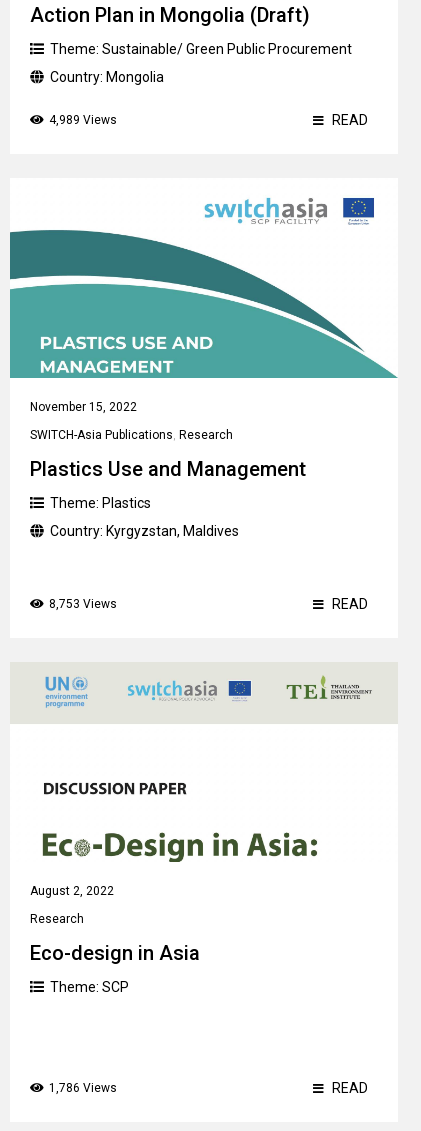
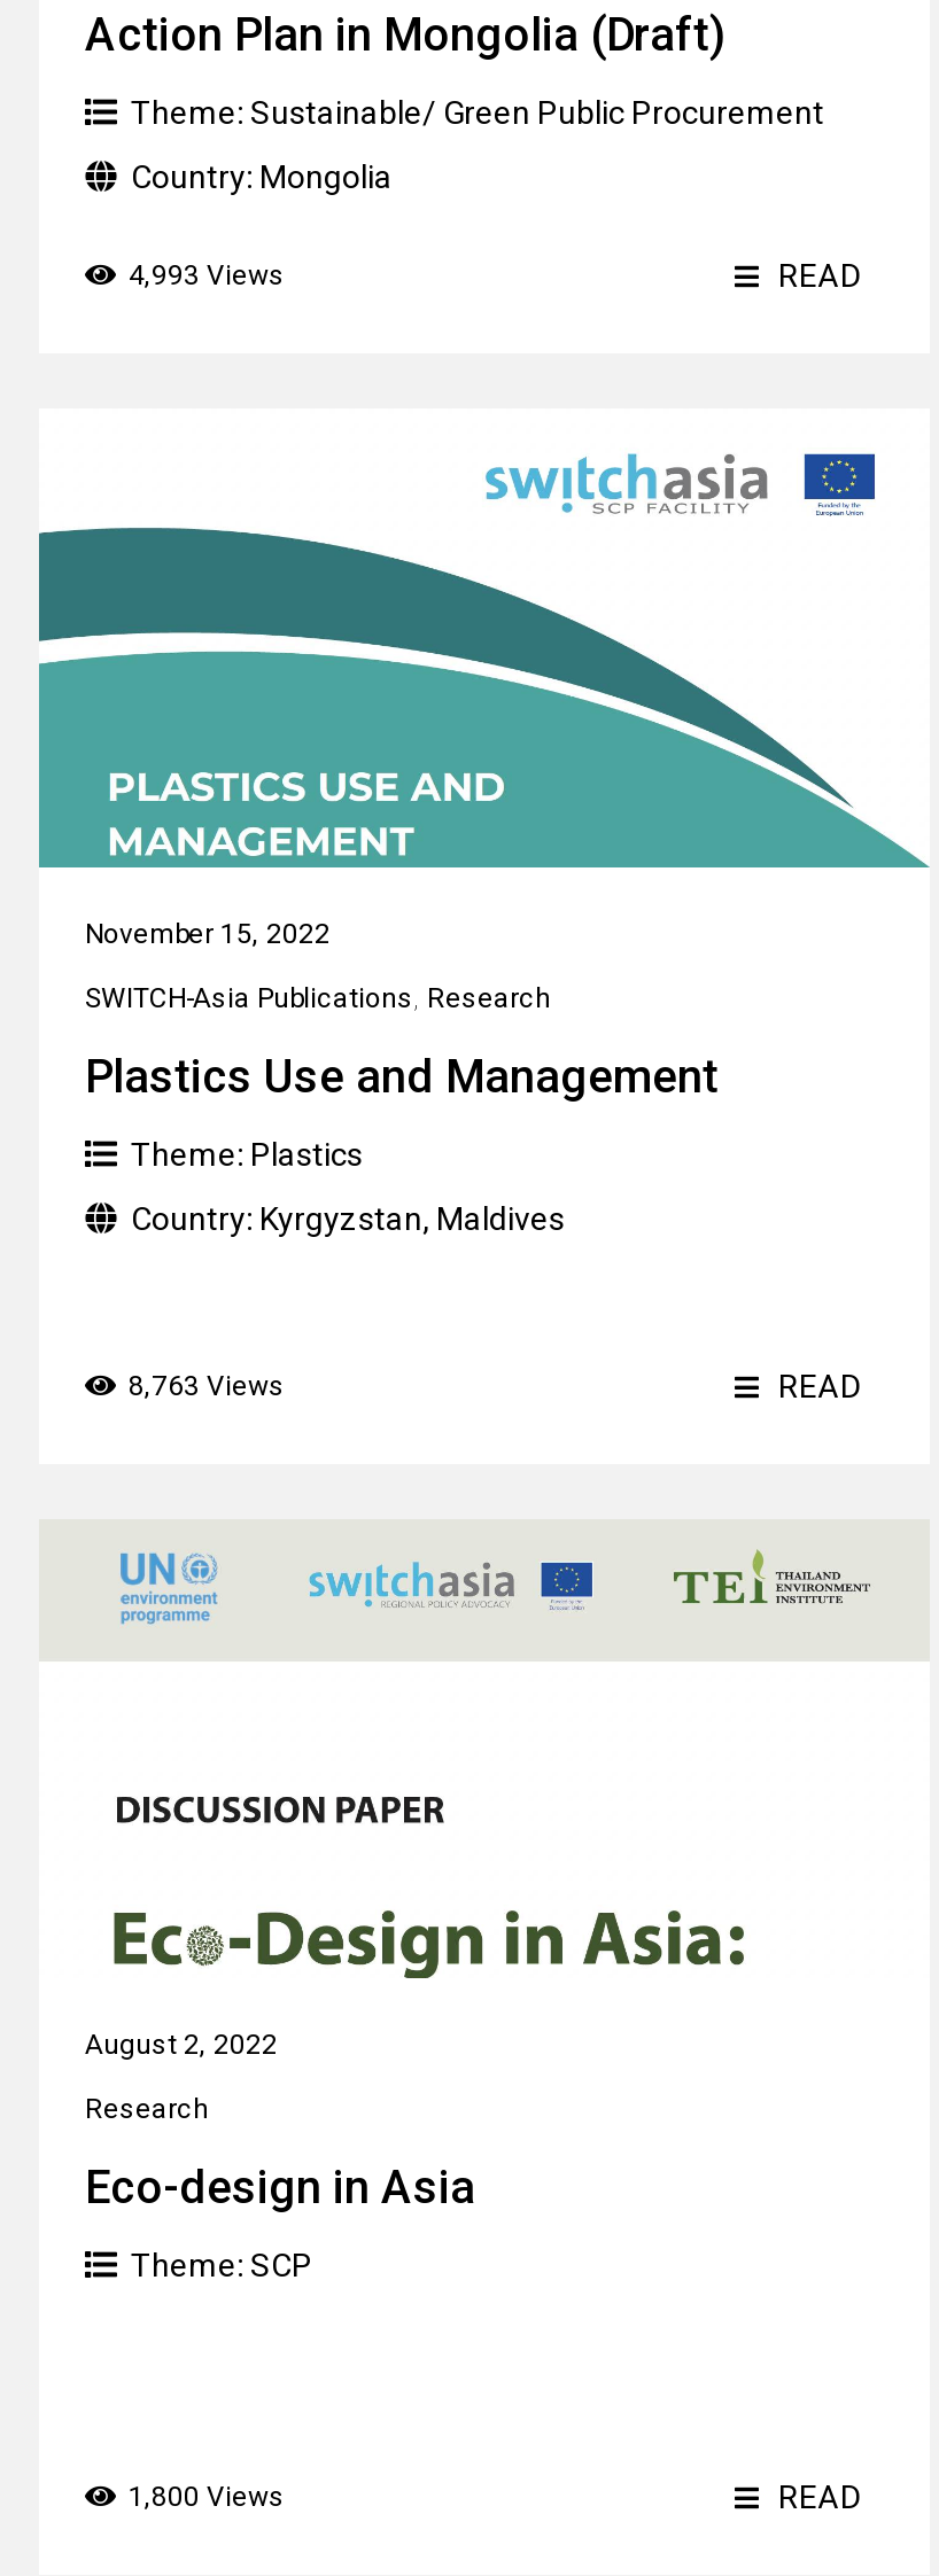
- 4,989 Views
+ 4,993 Views

- 8,753 Views
+ 8,763 Views

- 1,786 Views
+ 1,800 Views
